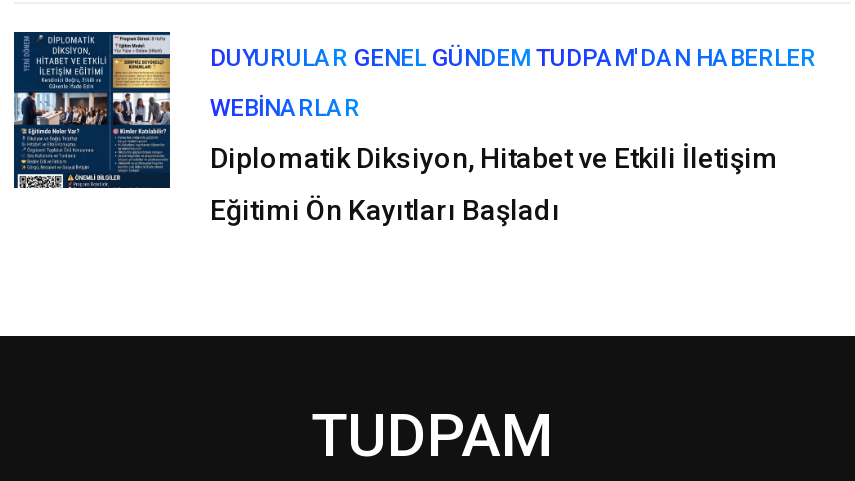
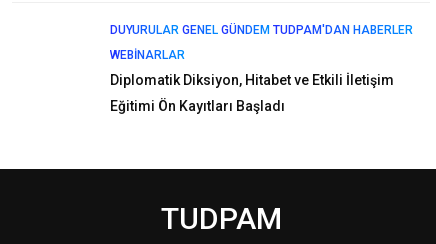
- [image]
